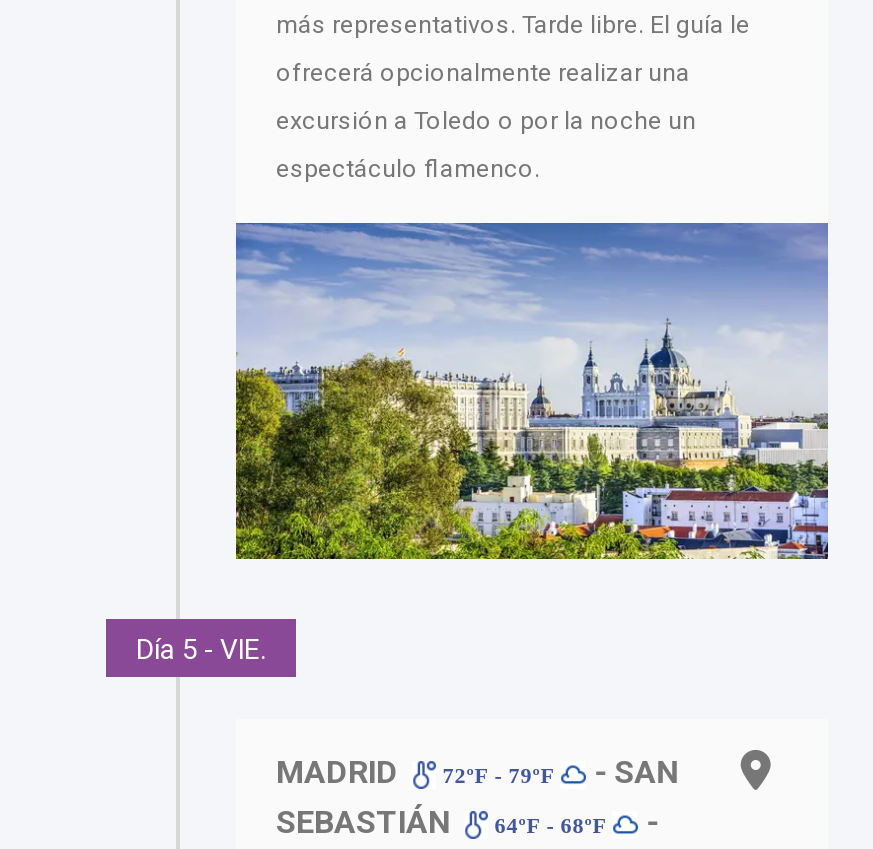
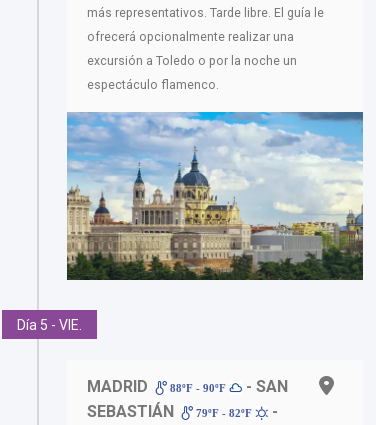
- [image]
+ [image]

- MADRID 72ºF - 79ºF - SAN
+ MADRID 88ºF - 90ºF - SAN

- 64ºF - 68ºF
+ 79ºF - 82ºF
